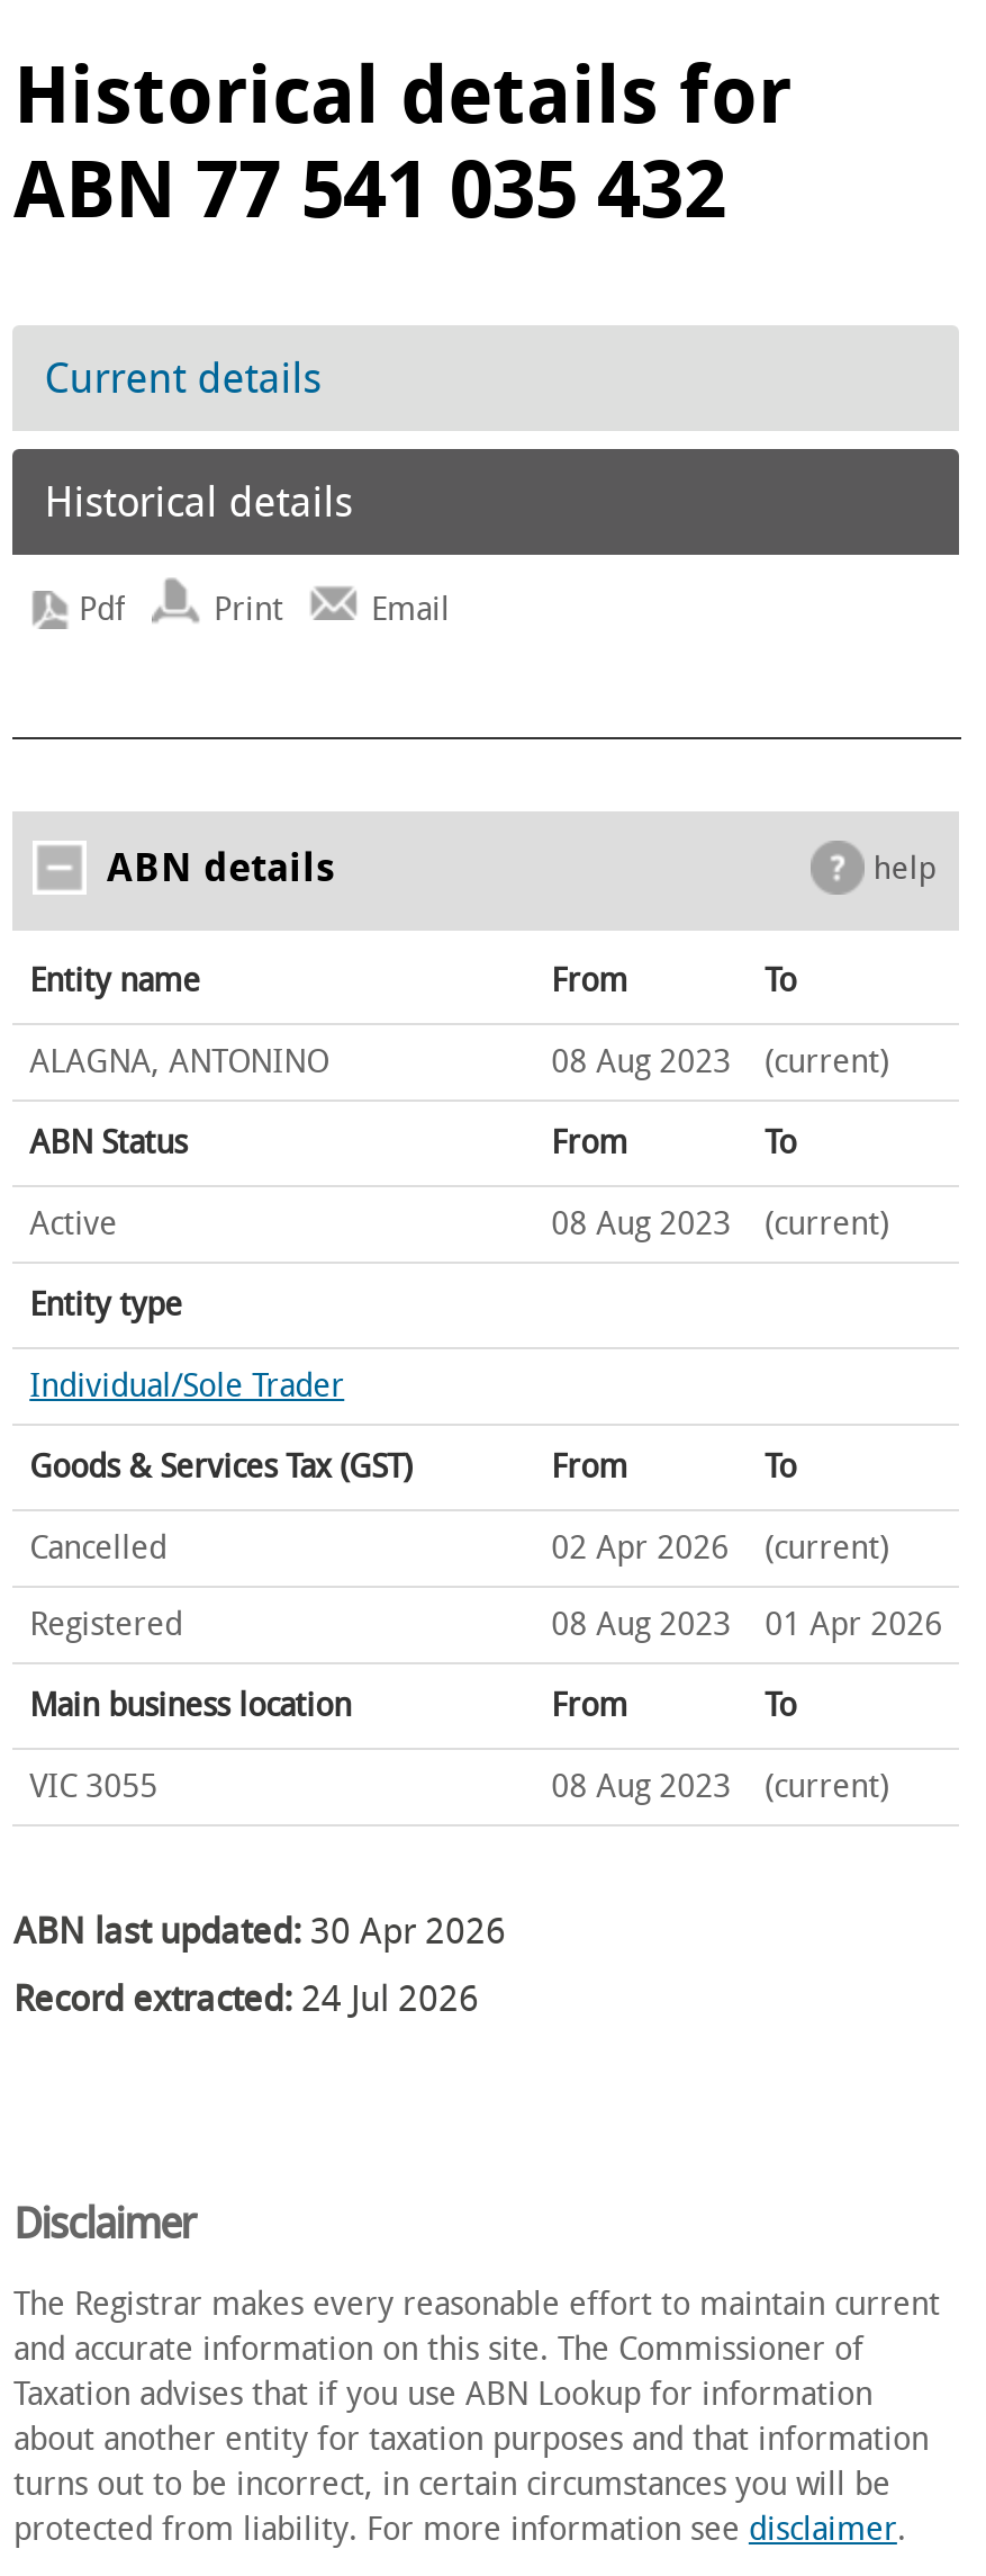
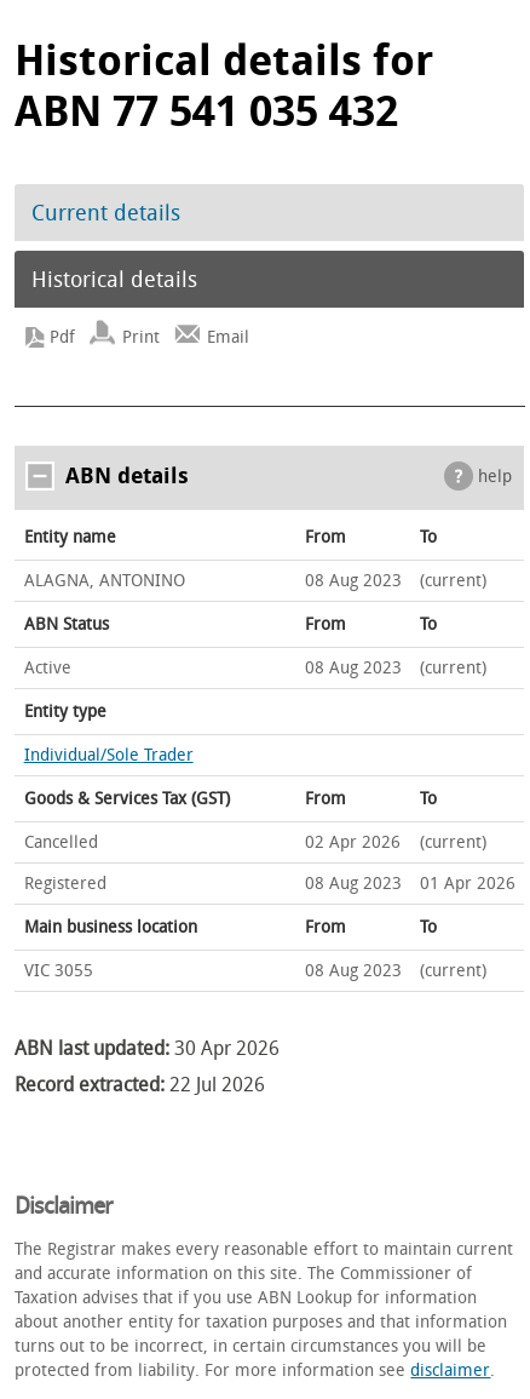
- Record extracted: 24 Jul 2026
+ Record extracted: 22 Jul 2026
